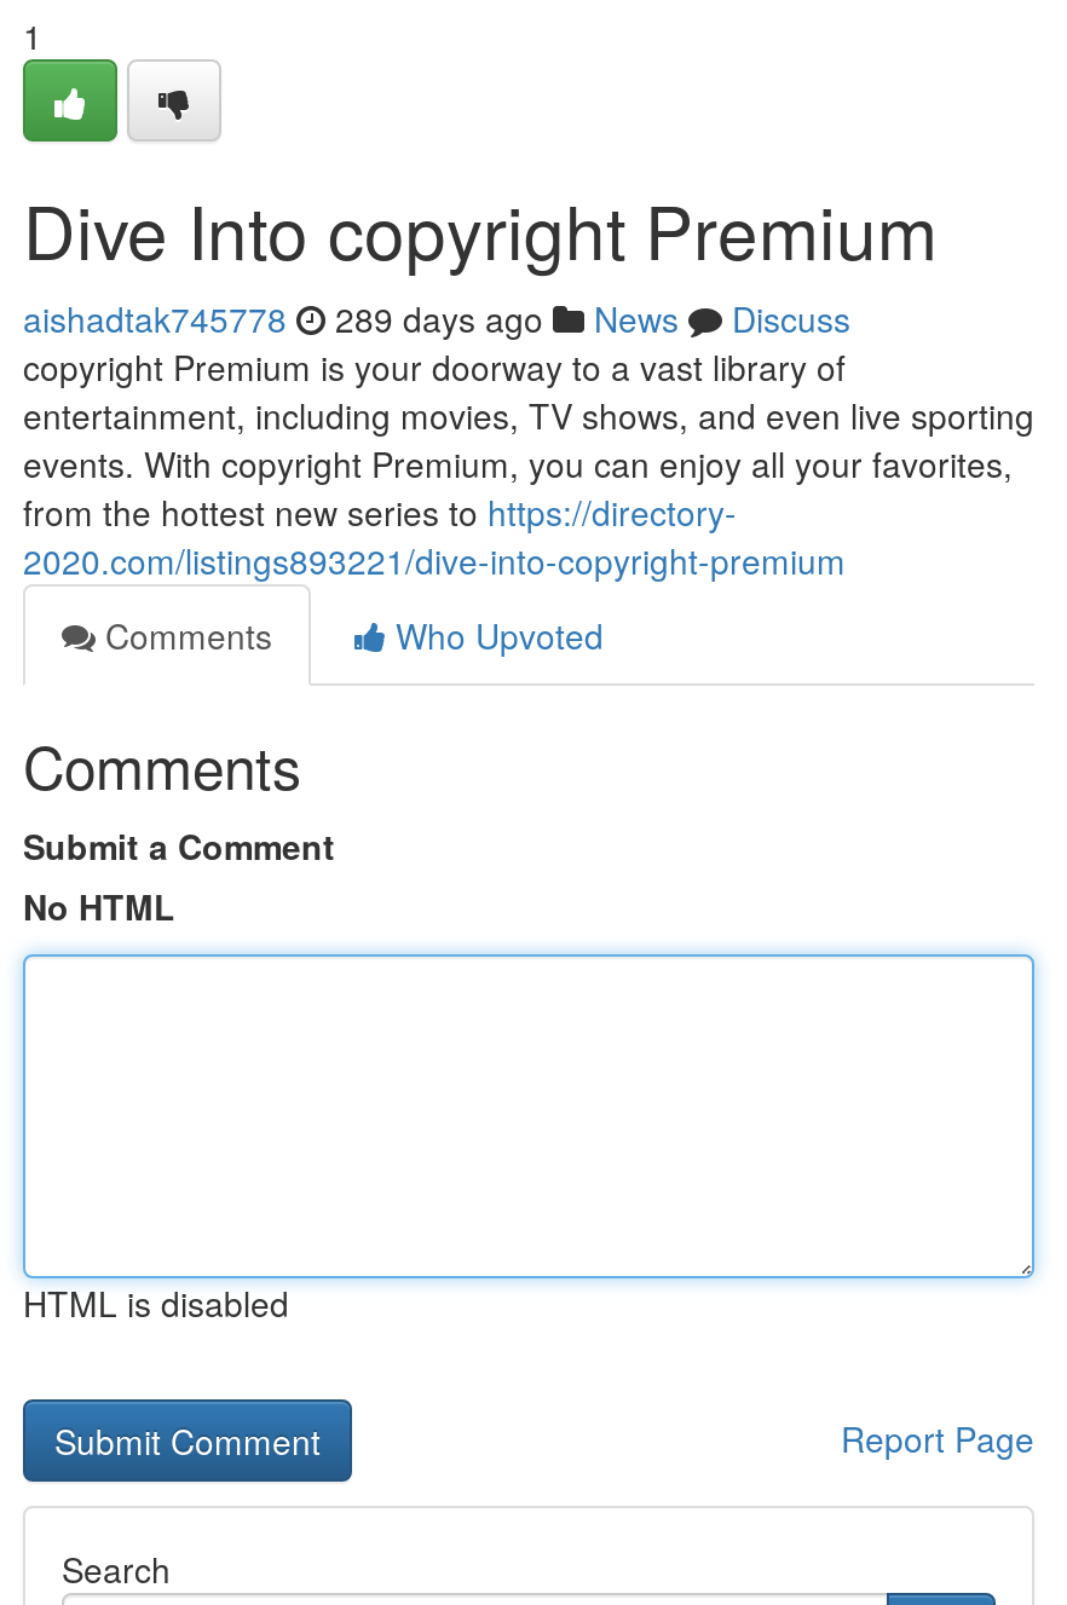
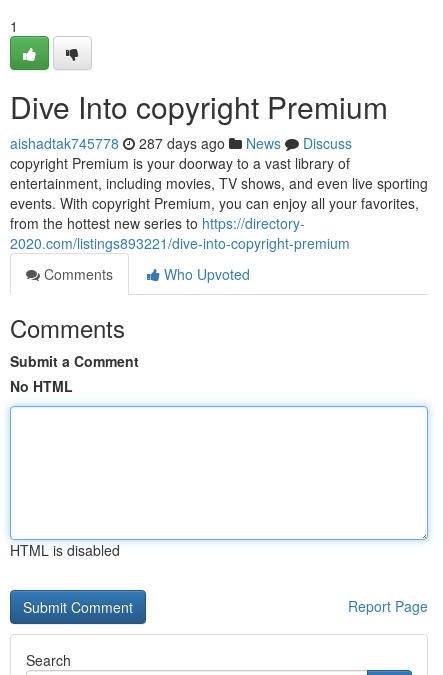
- aishadtak745778 289 days ago News Discuss
+ aishadtak745778 287 days ago News Discuss
